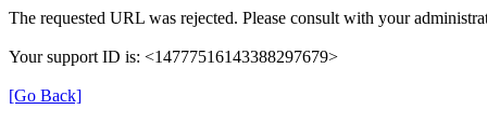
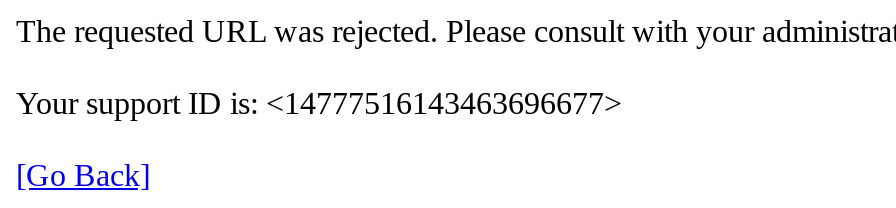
- Your support ID is: <14777516143388297679>
+ Your support ID is: <14777516143463696677>
